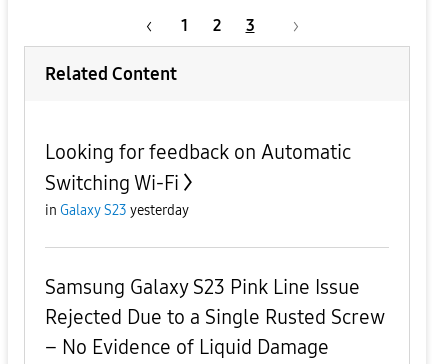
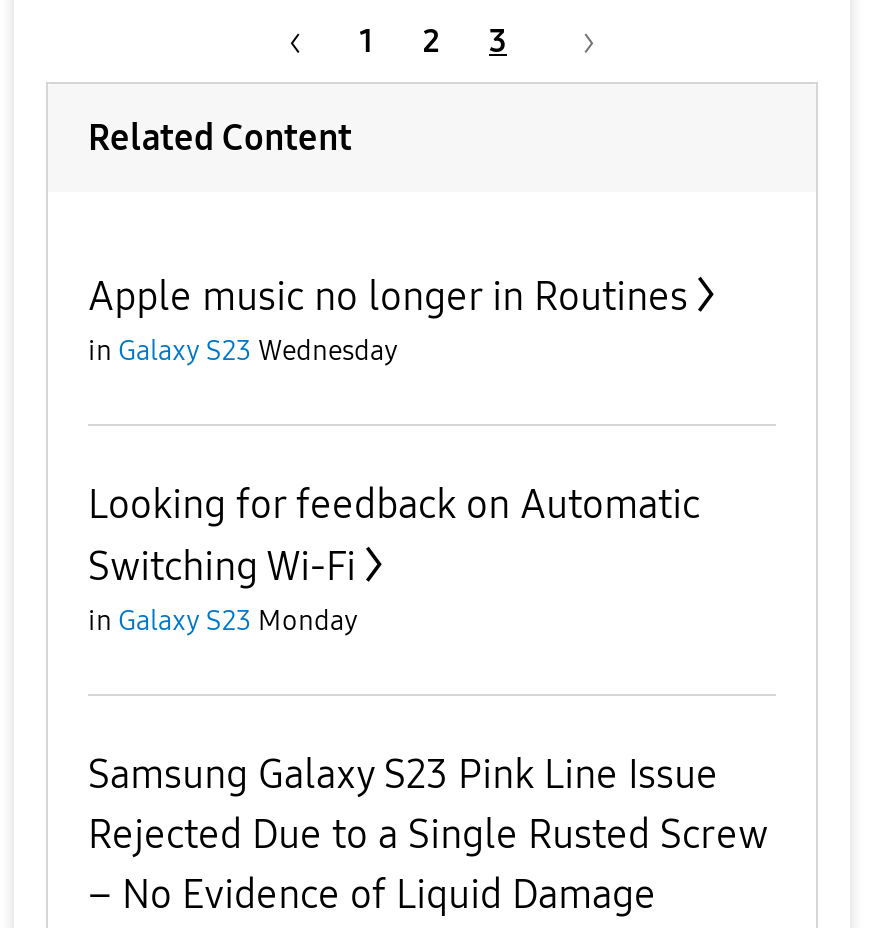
+ Apple music no longer in Routines
+ in Galaxy S23 Wednesday

- in Galaxy S23 yesterday
+ in Galaxy S23 Monday
